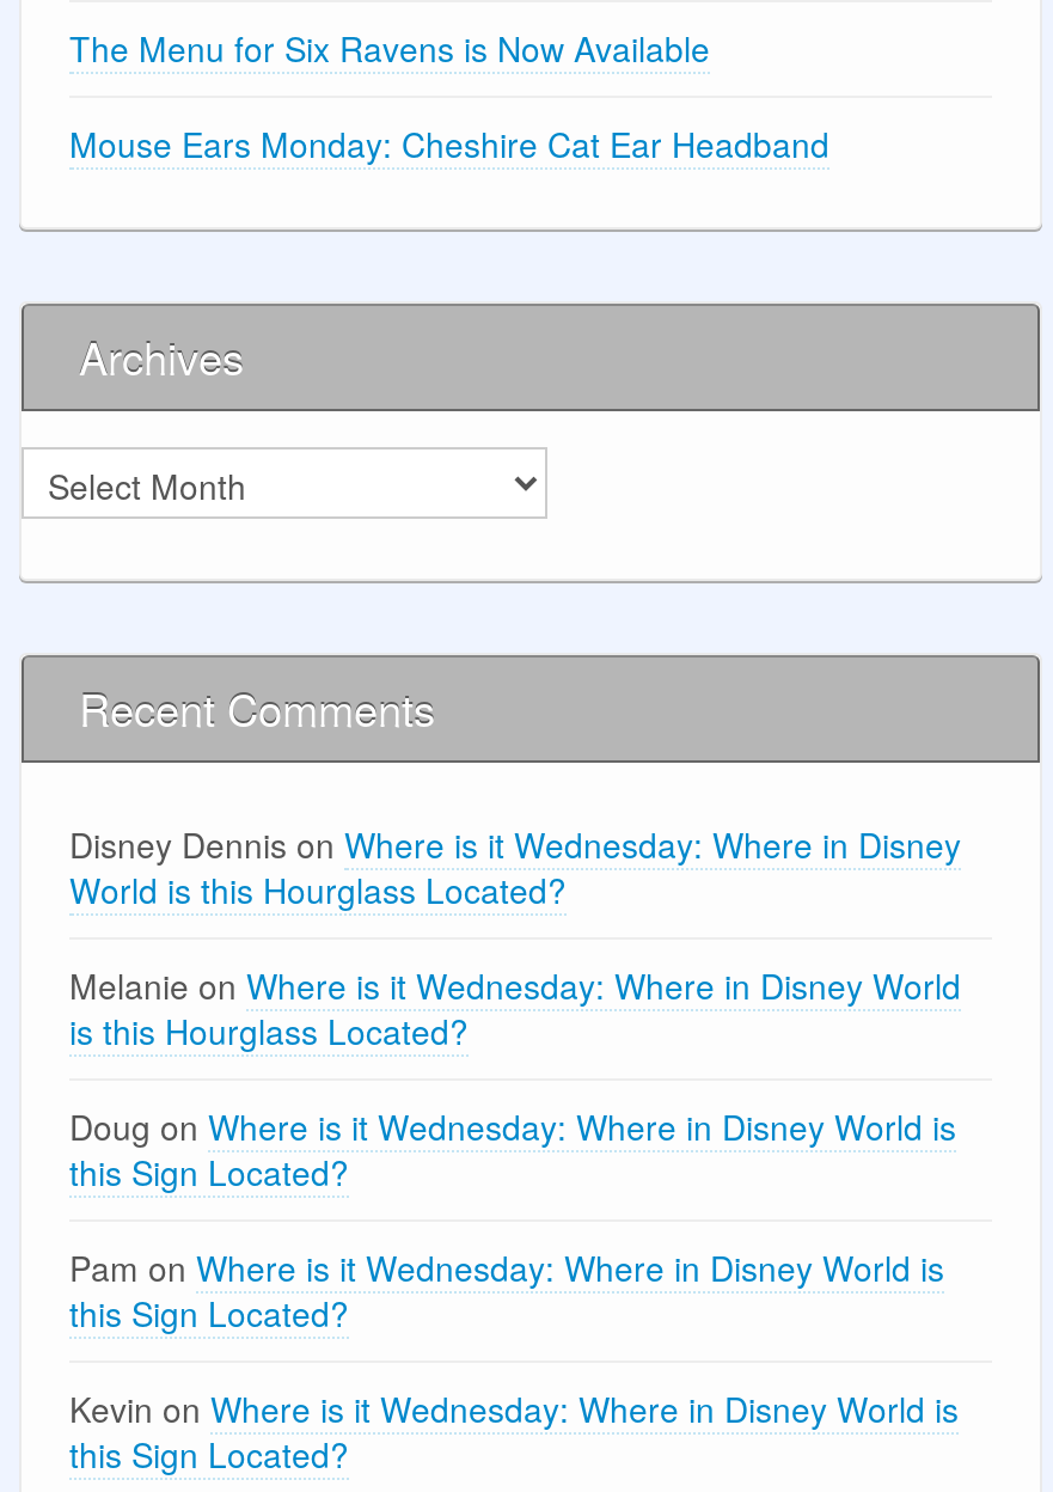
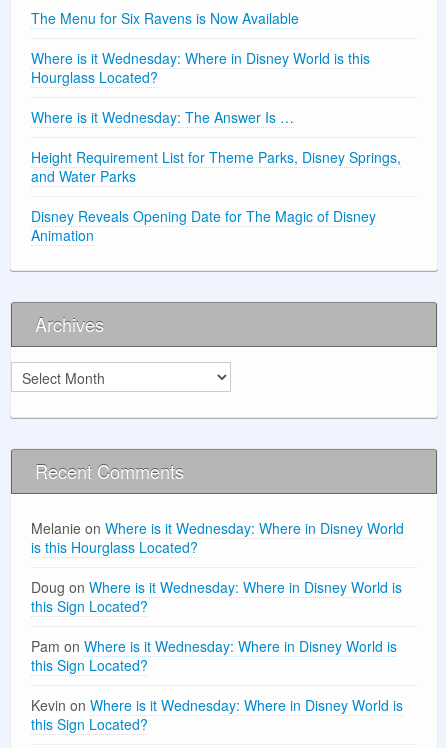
- Mouse Ears Monday: Cheshire Cat Ear Headband
+ Where is it Wednesday: Where in Disney World is this
+ Hourglass Located?
+ Where is it Wednesday: The Answer Is …
+ Height Requirement List for Theme Parks, Disney Springs,
+ and Water Parks
+ Disney Reveals Opening Date for The Magic of Disney
+ Animation

moved down: Archives | Recent Comments

- Disney Dennis on Where is it Wednesday: Where in Disney
- World is this Hourglass Located?
